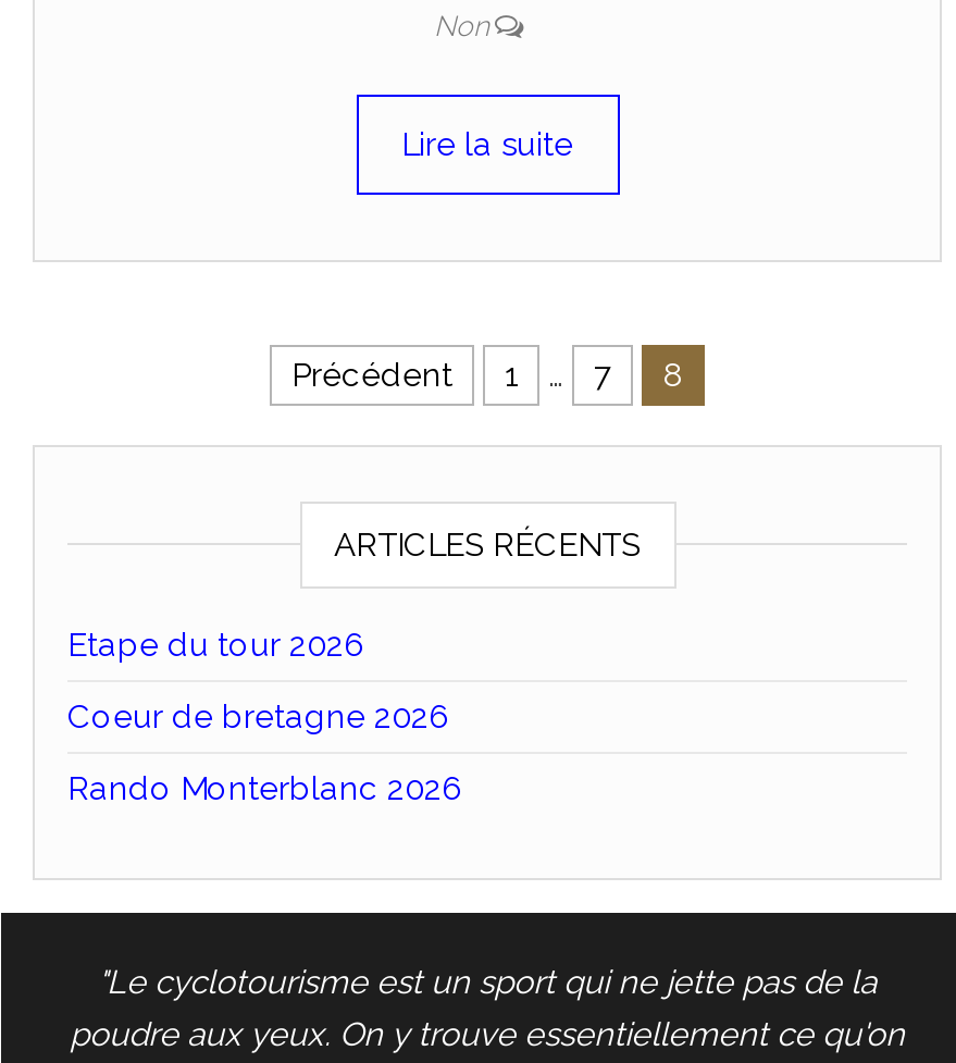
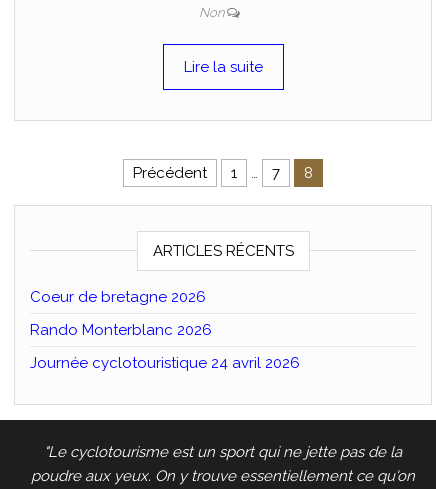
- Etape du tour 2026

moved up: Coeur de bretagne 2026 | Rando Monterblanc 2026

+ Journée cyclotouristique 24 avril 2026
